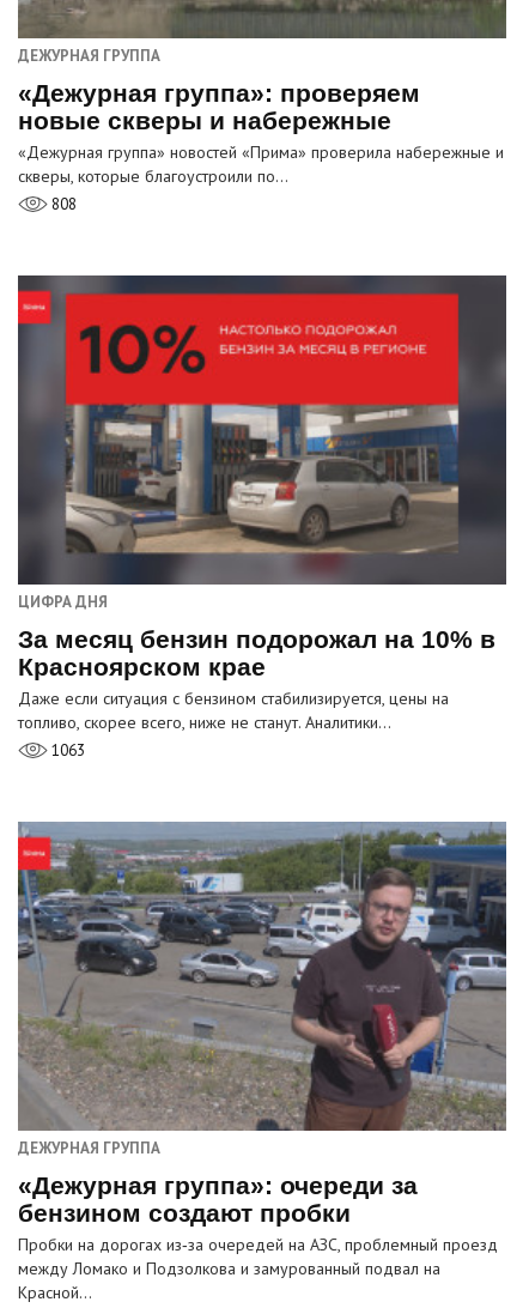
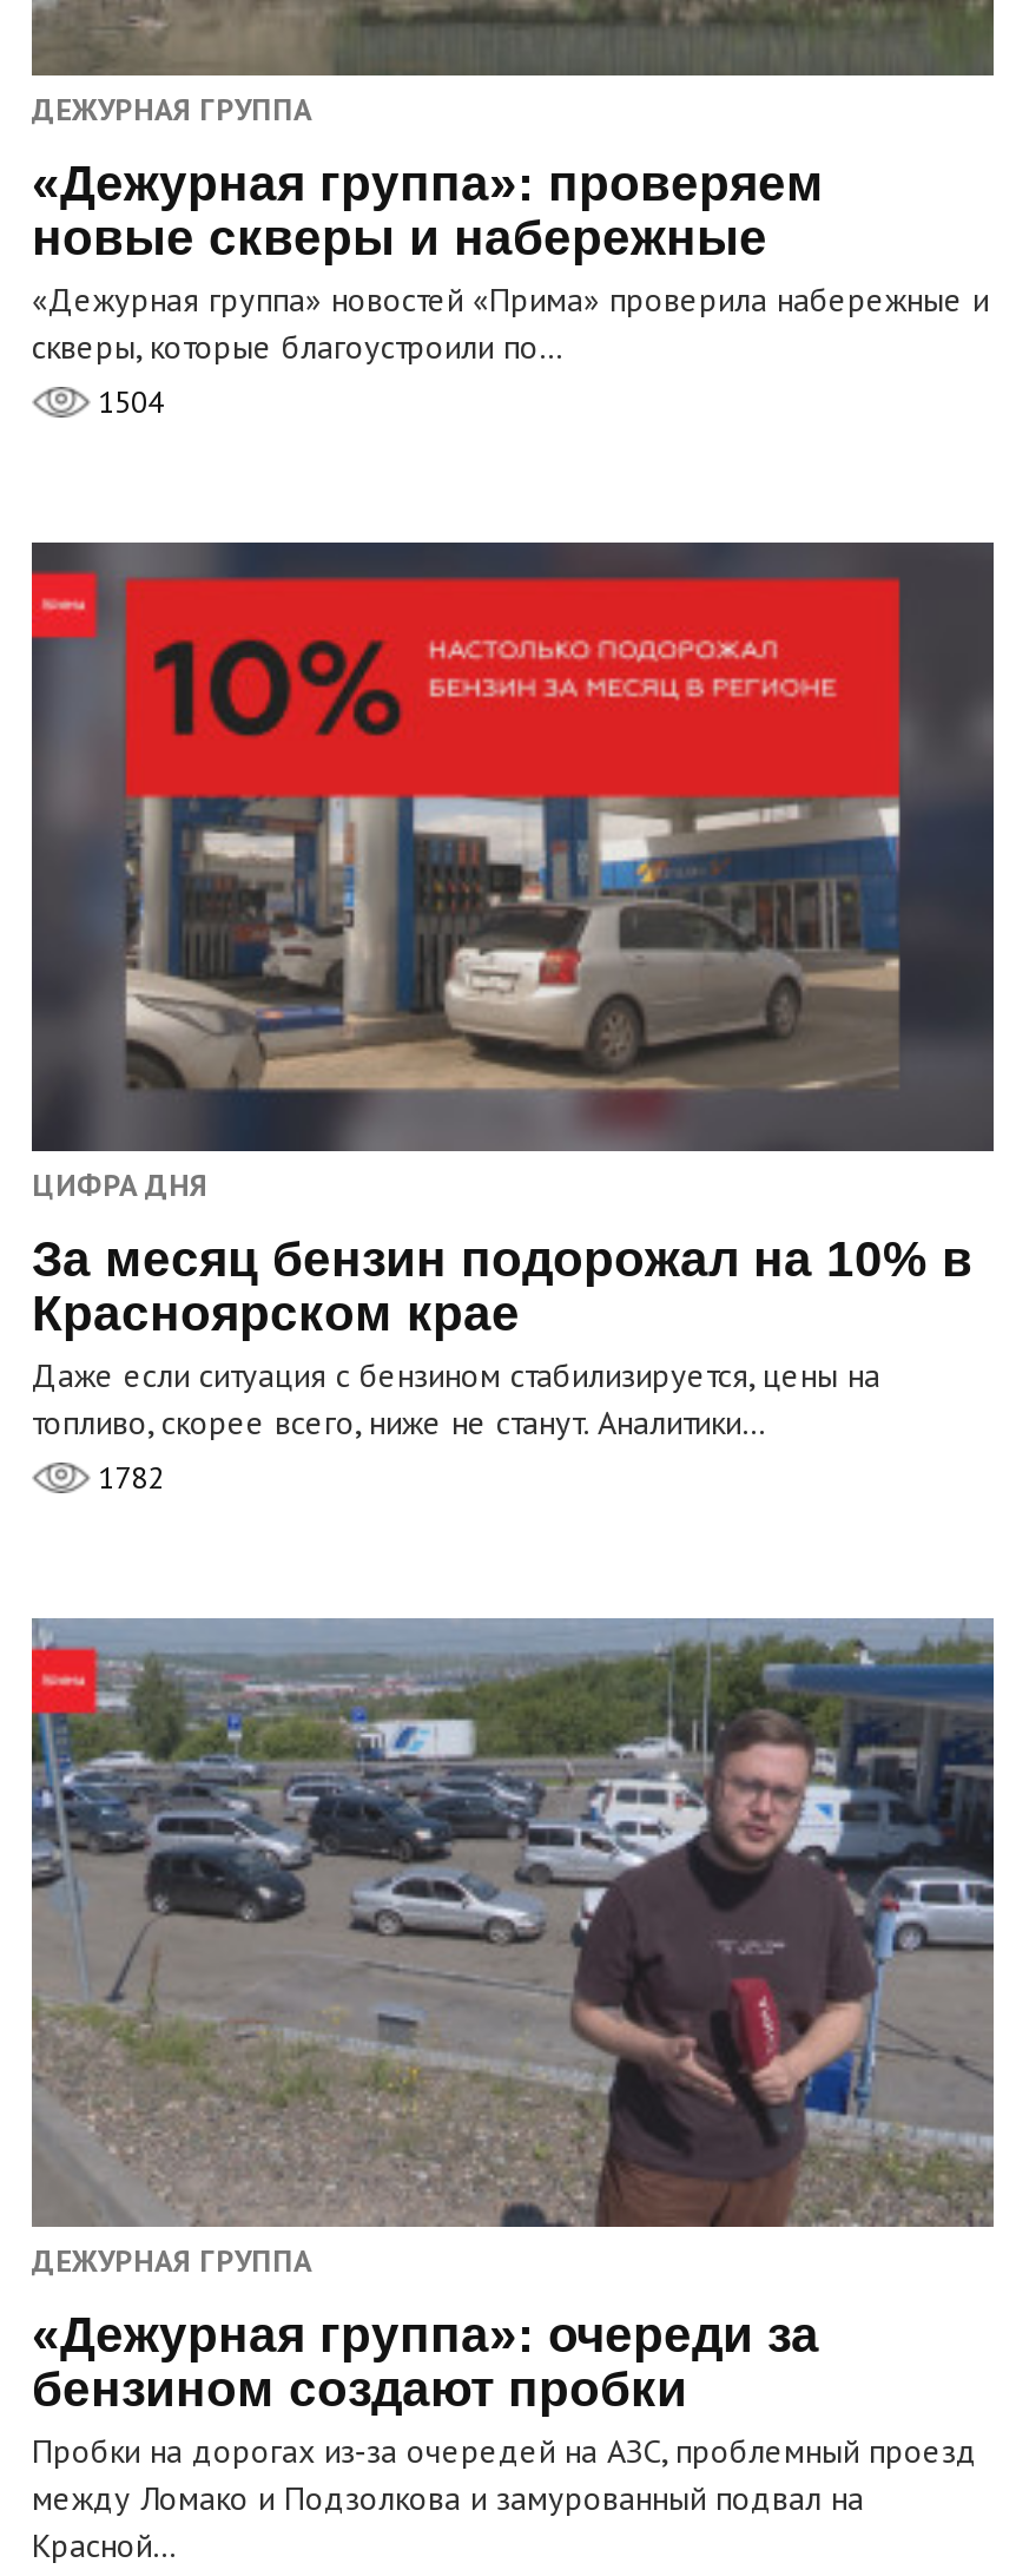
- 808
+ 1504

- 1063
+ 1782
